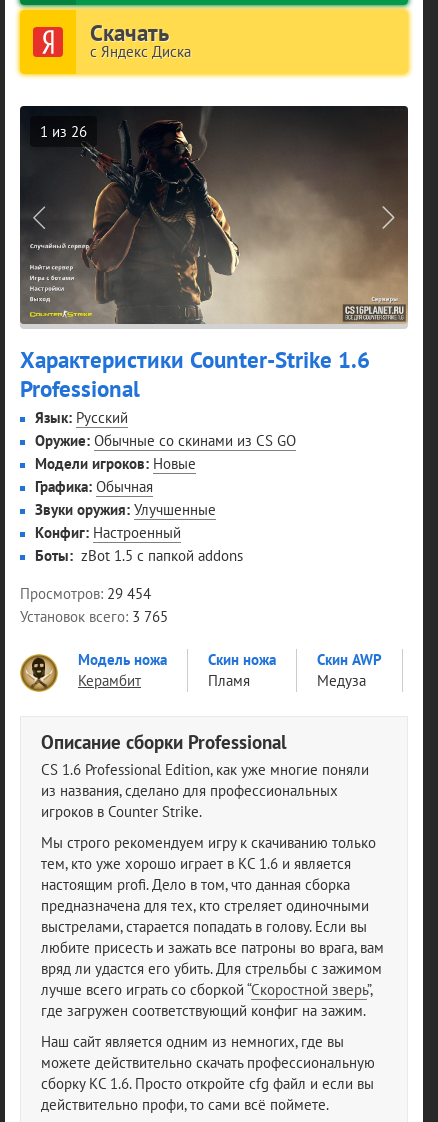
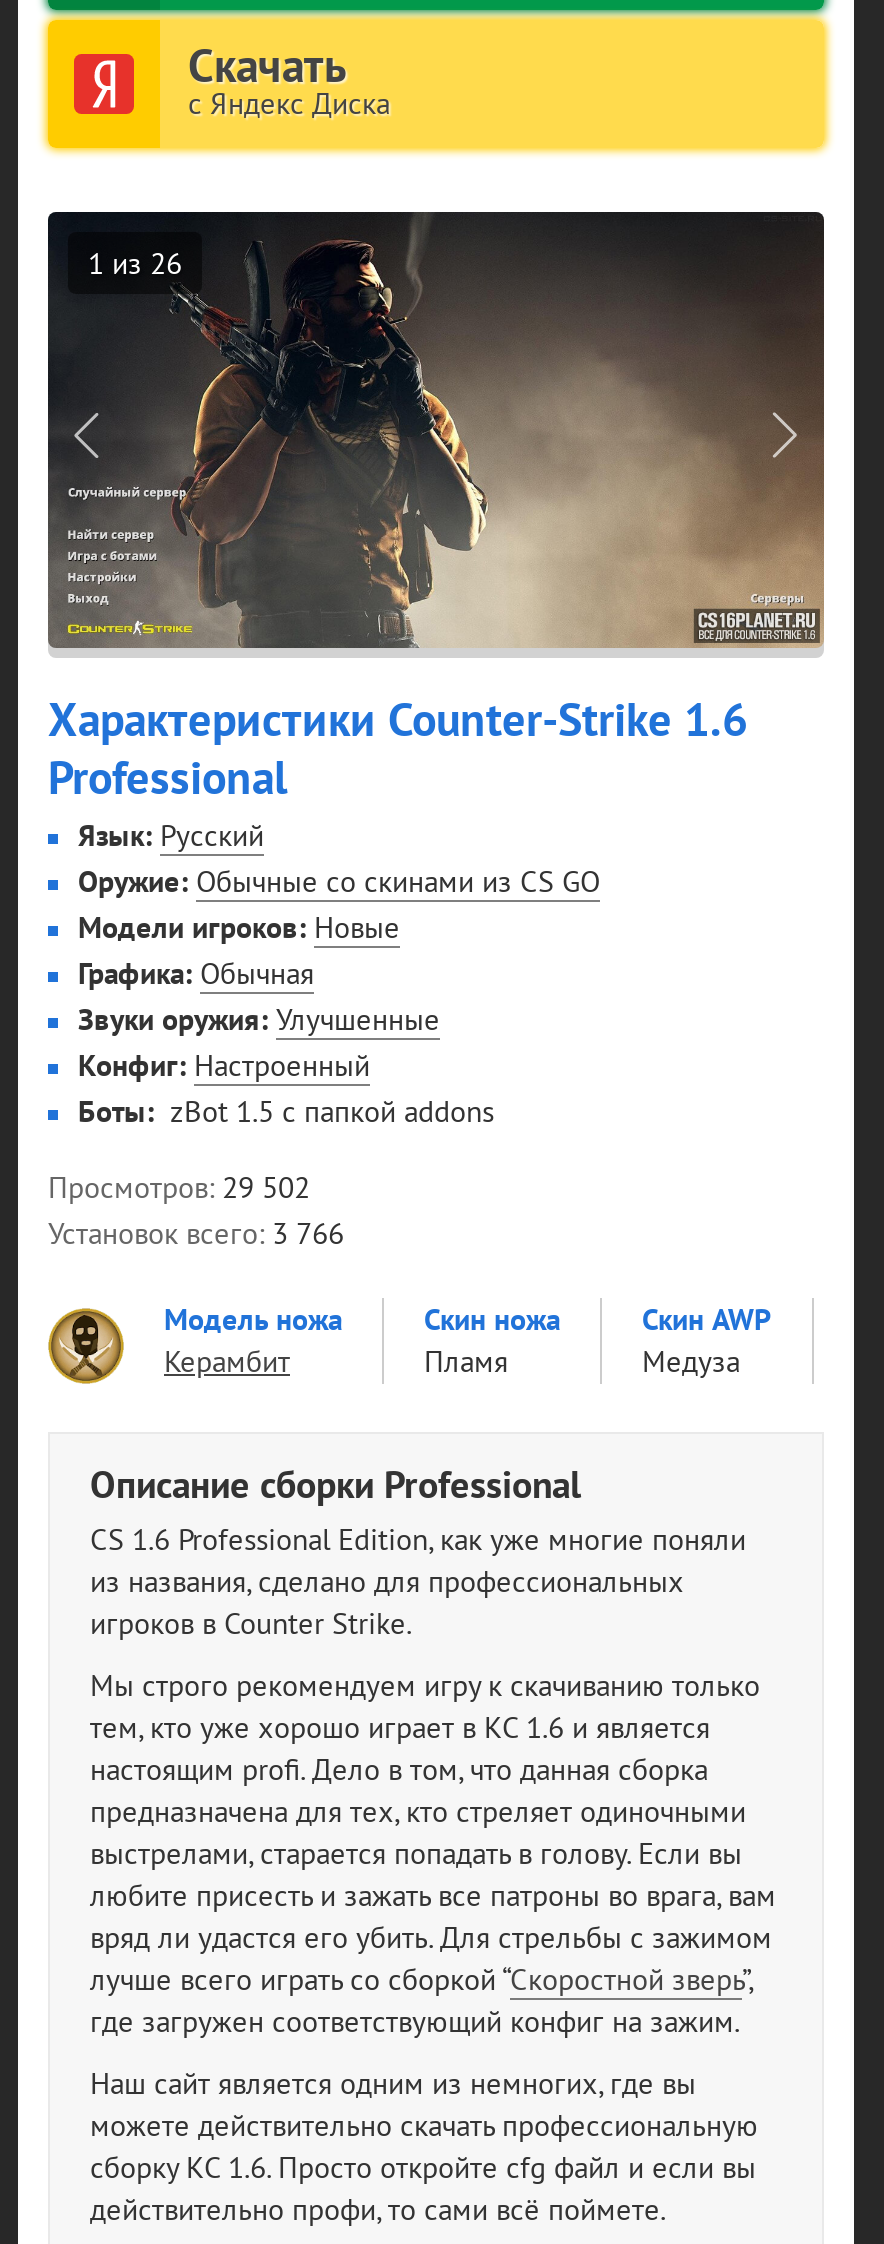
- Просмотров 29 454
+ Просмотров 29 502

- Установок всего 3 765
+ Установок всего 3 766
